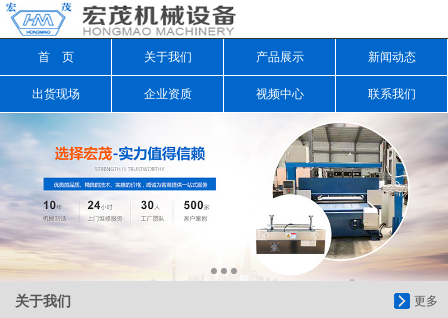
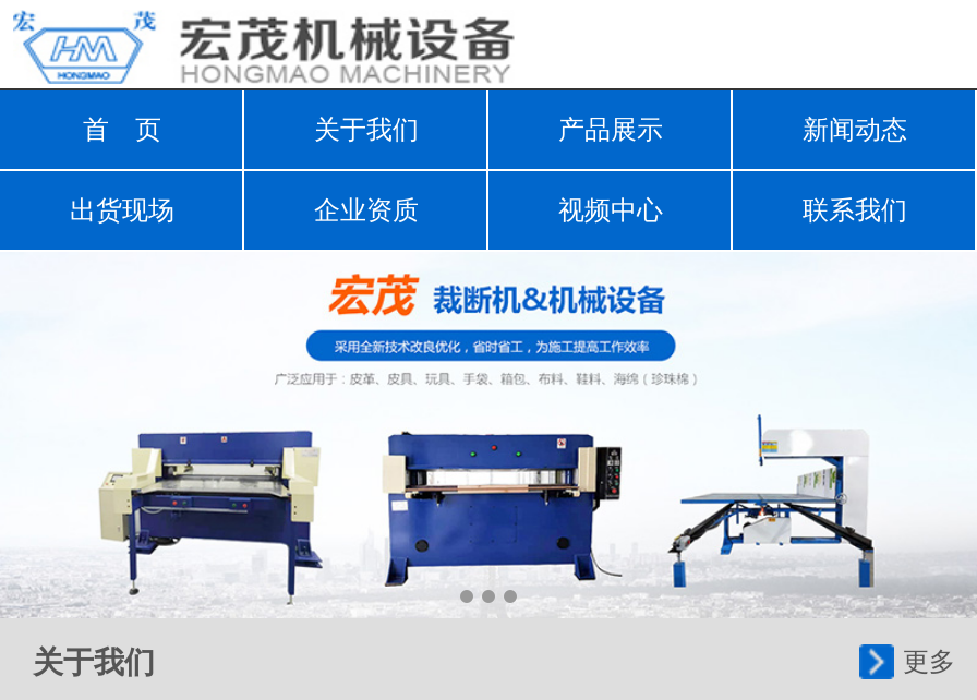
- [image]
+ [image]
